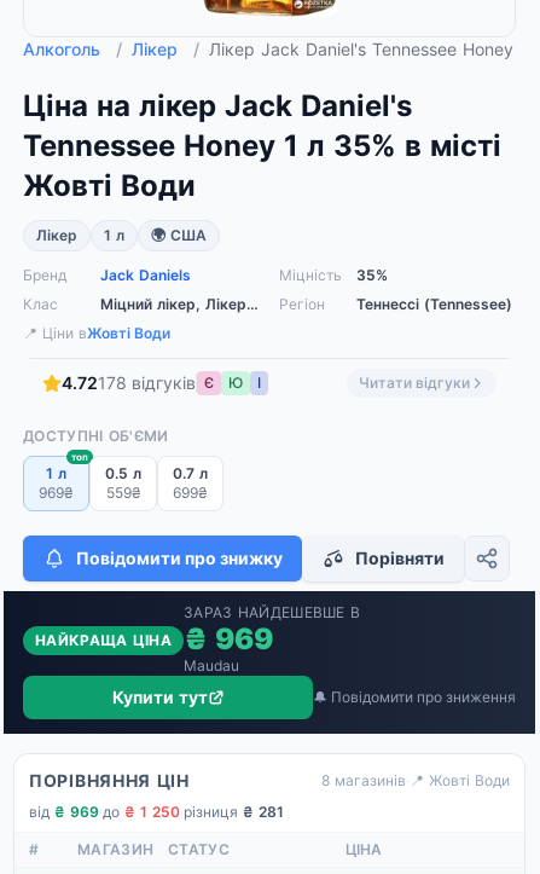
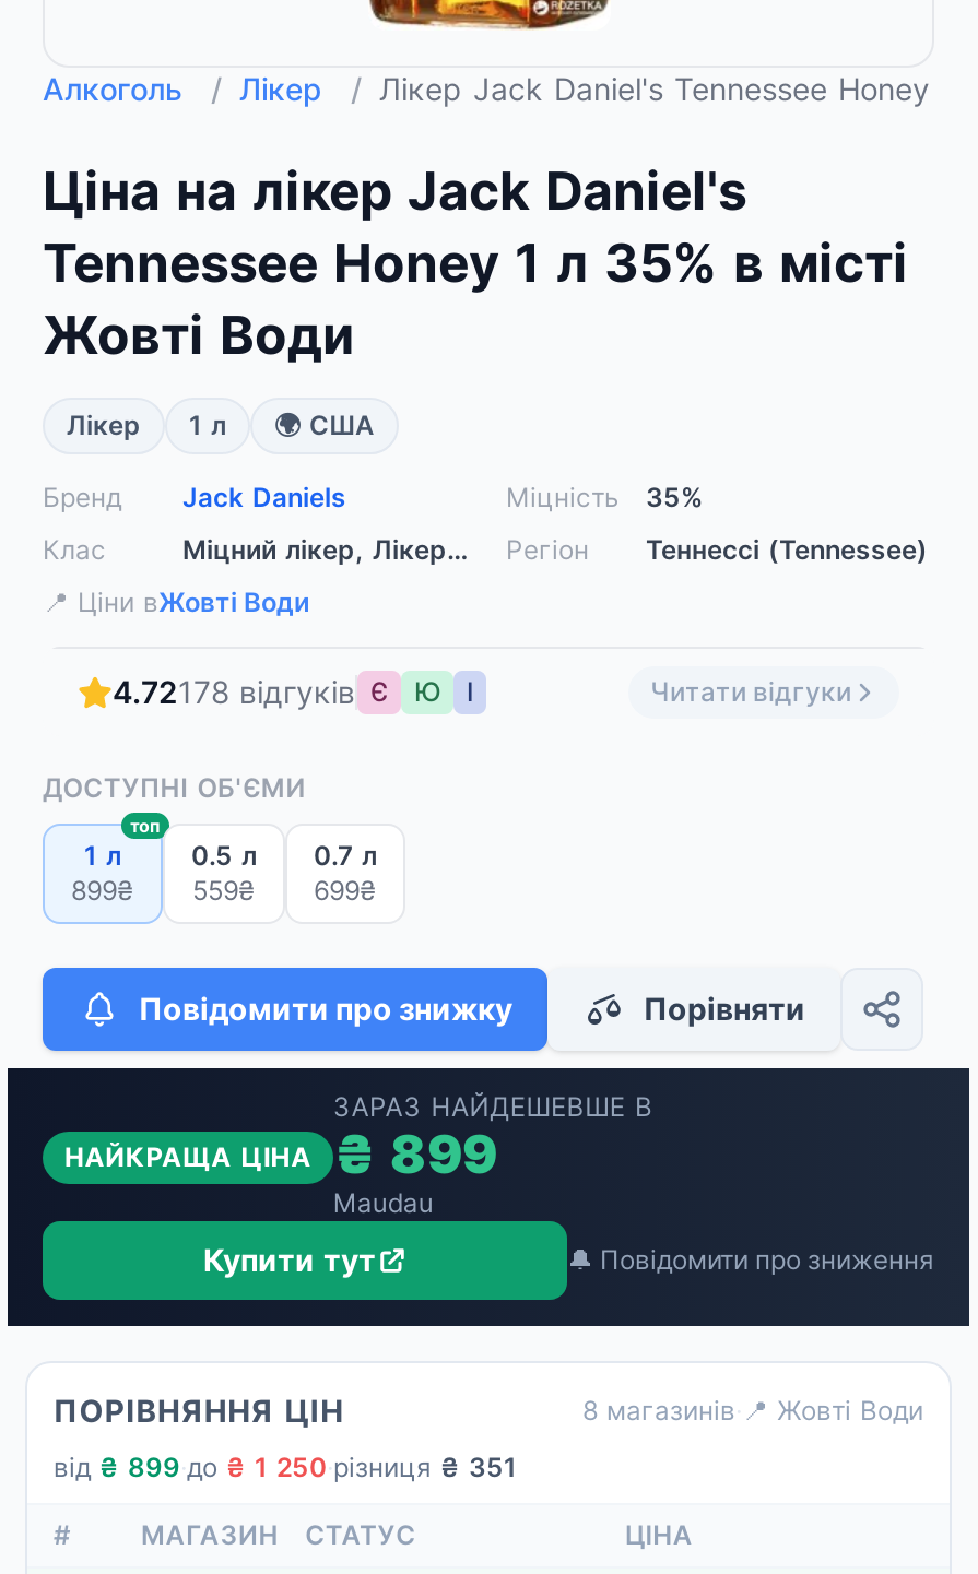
- 969₴
+ 899₴

- НАЙКРАЩА ЦІНА ₴ 969
+ НАЙКРАЩА ЦІНА ₴ 899

- від ₴ 969 · до ₴ 1 250 · різниця ₴ 281
+ від ₴ 899 · до ₴ 1 250 · різниця ₴ 351
